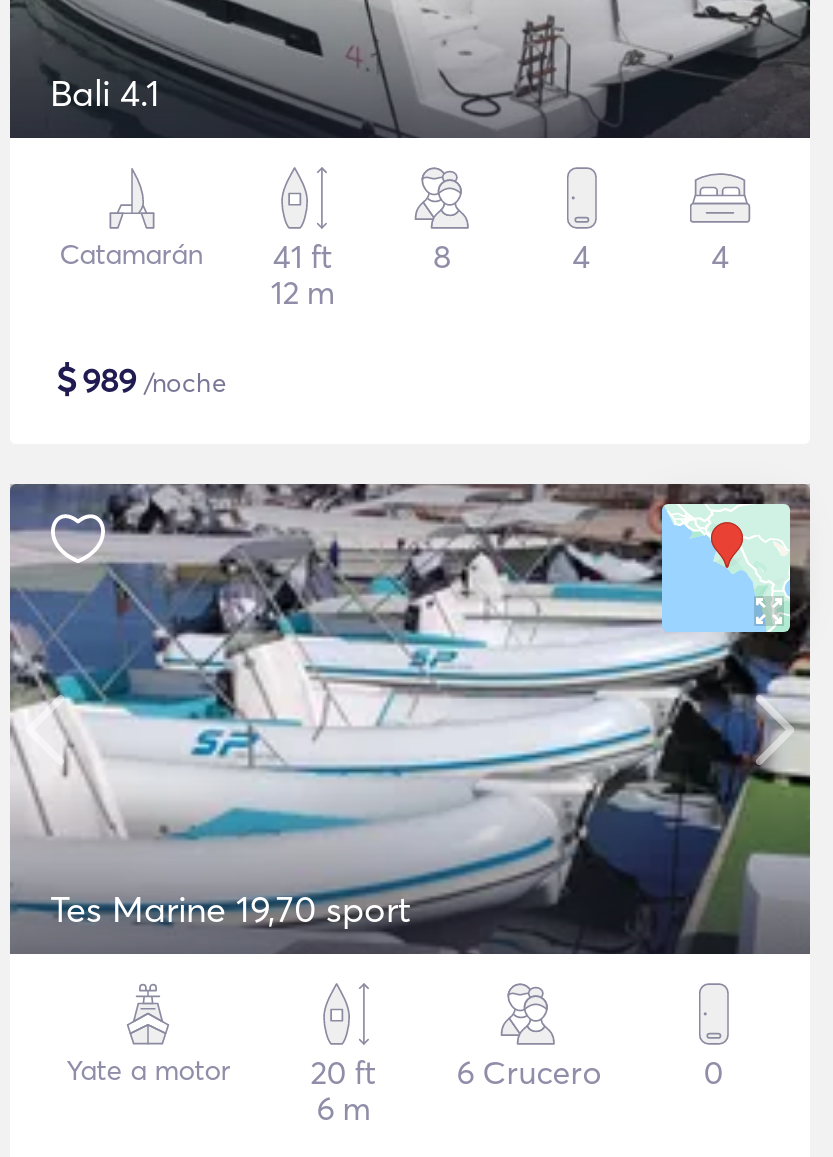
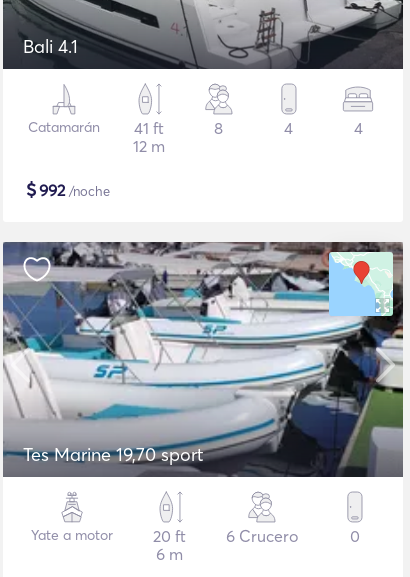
- $989 /noche
+ $992 /noche
